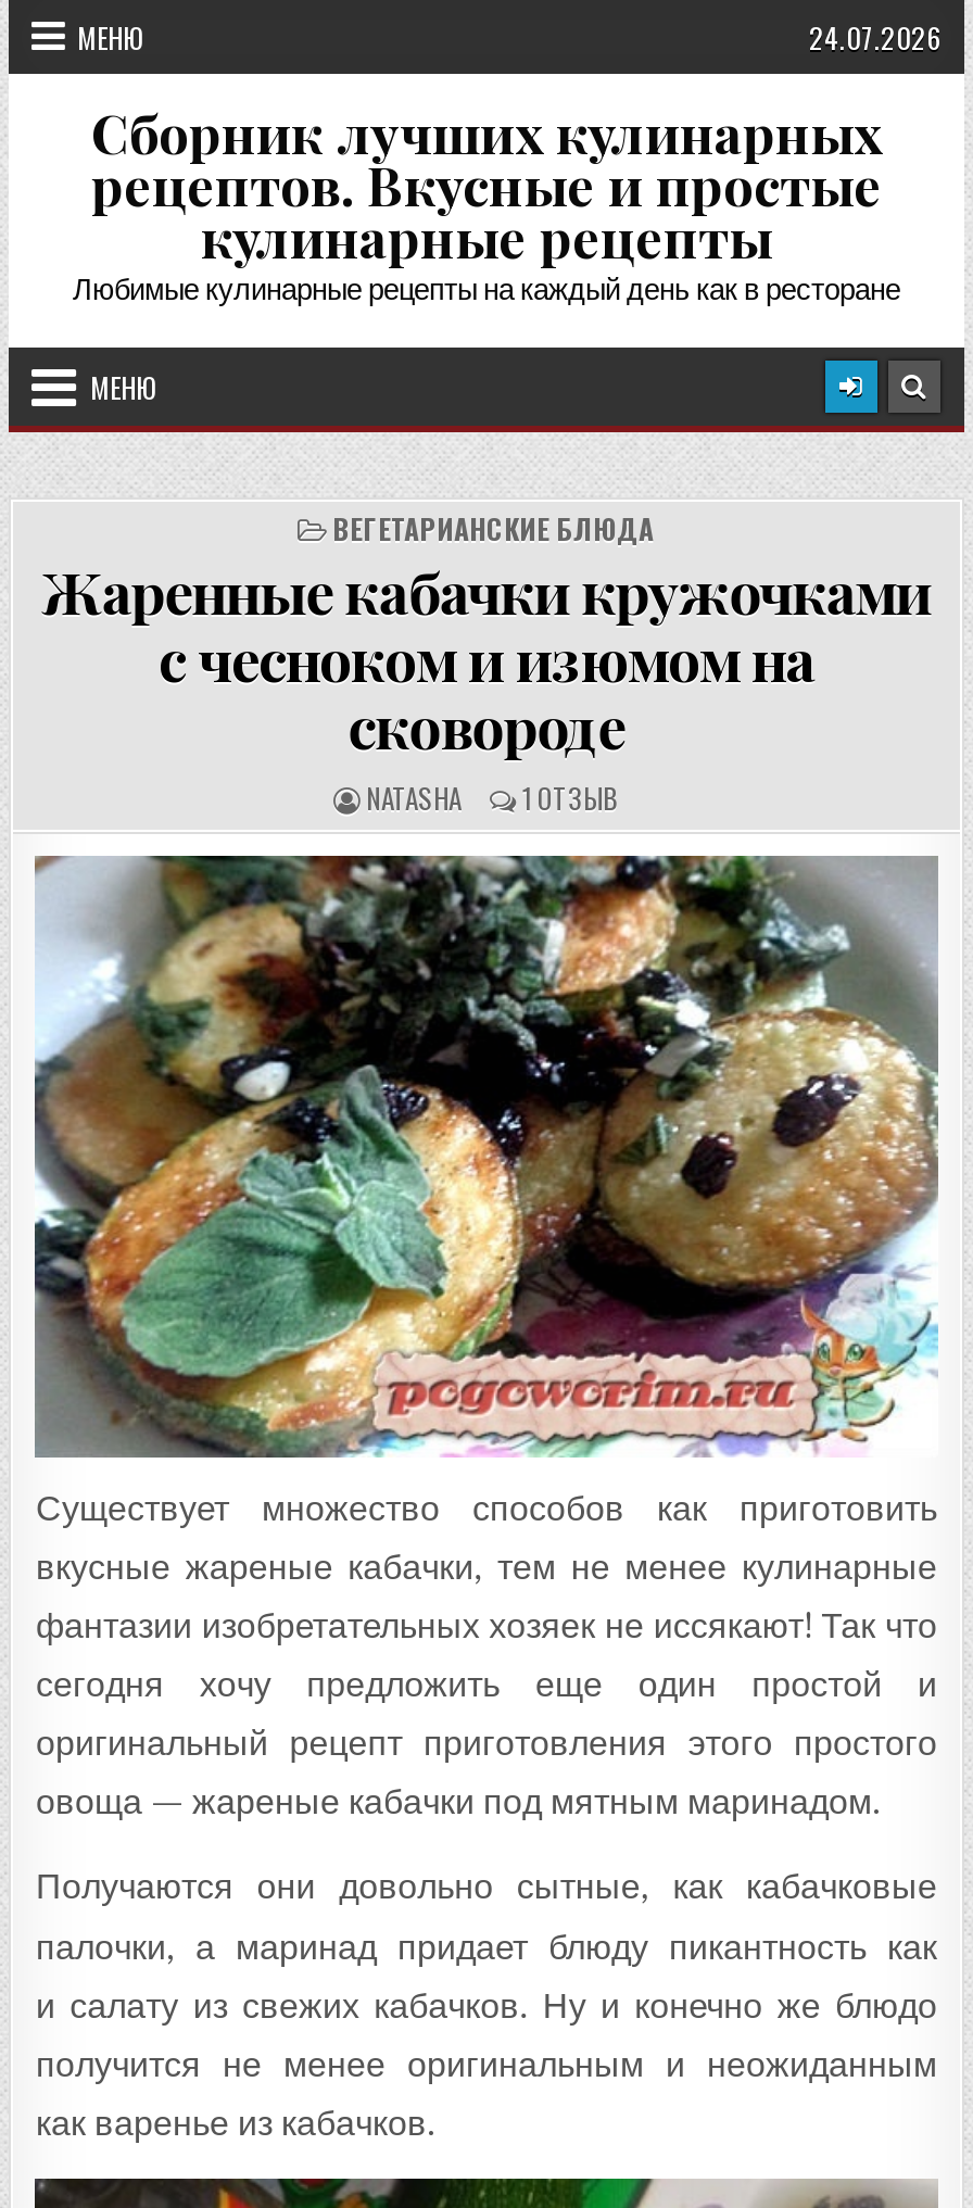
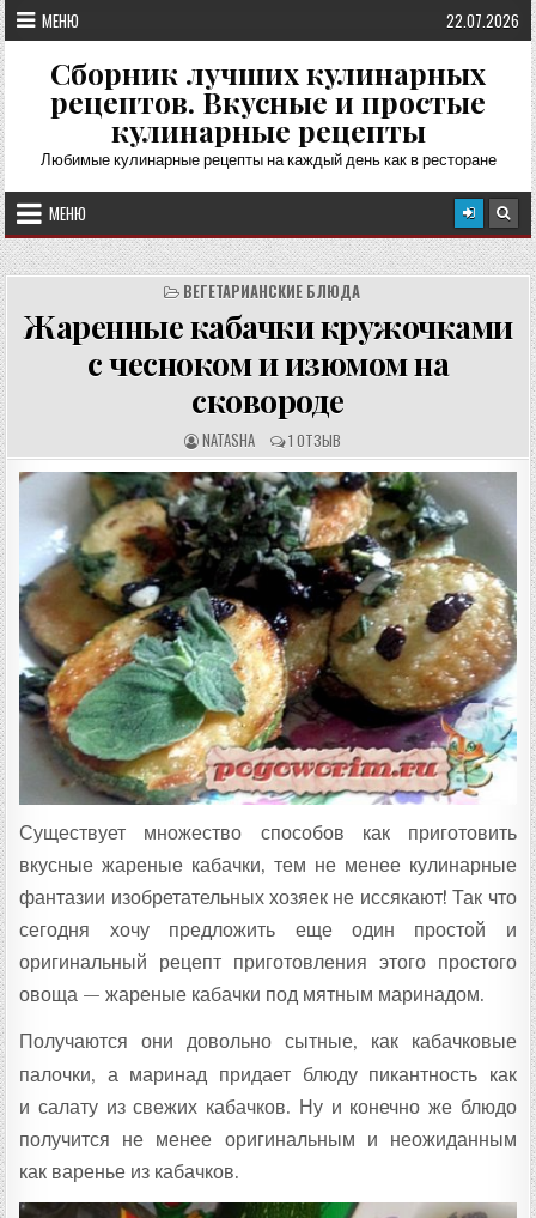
- 24.07.2026
+ 22.07.2026
